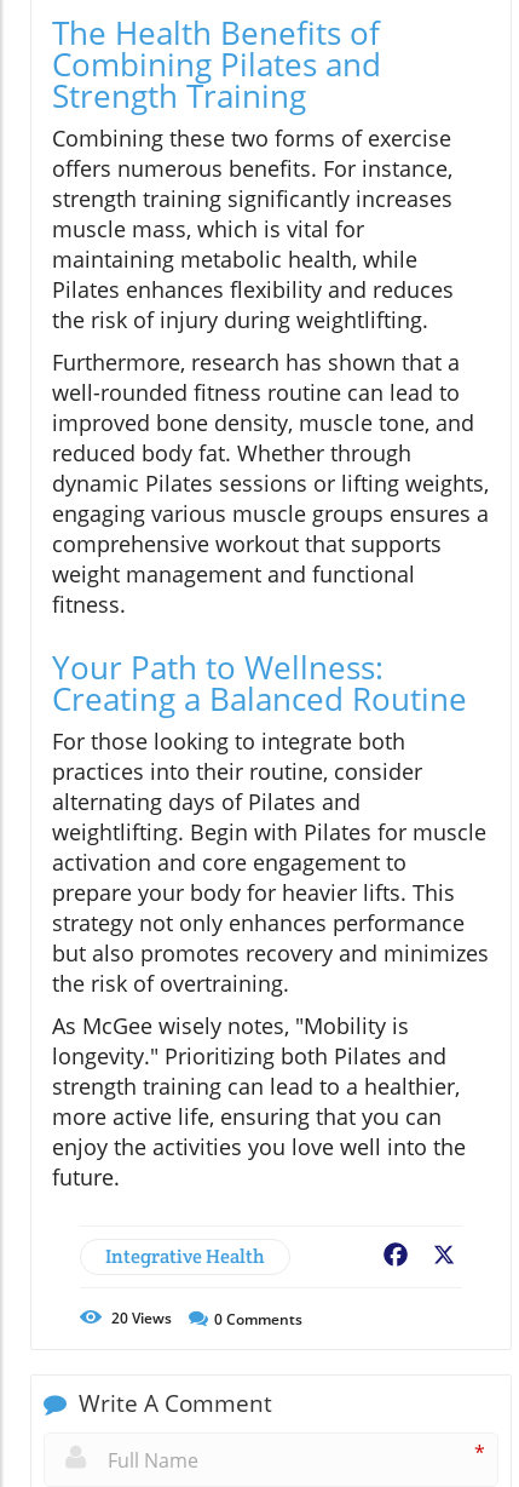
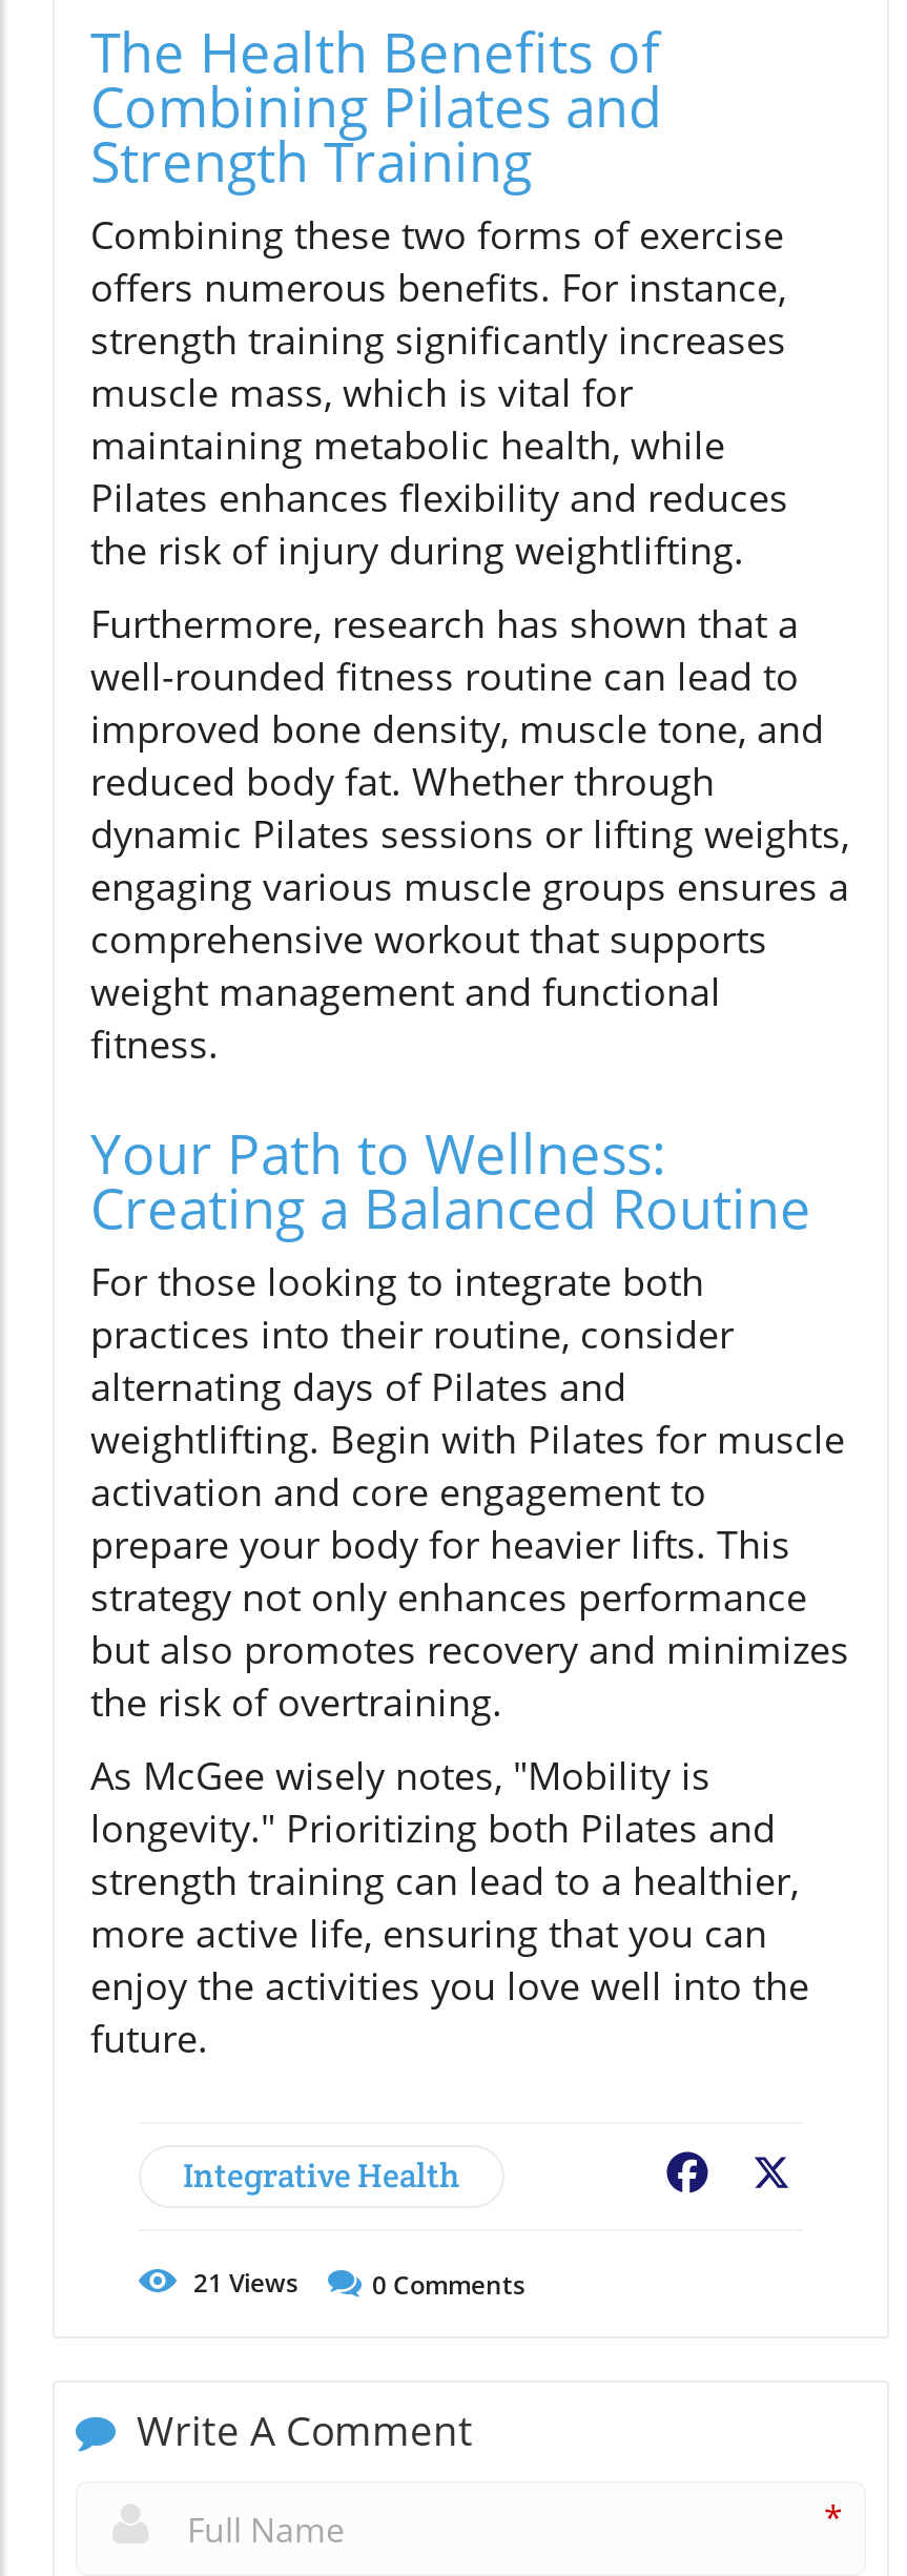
- 20 Views
+ 21 Views
